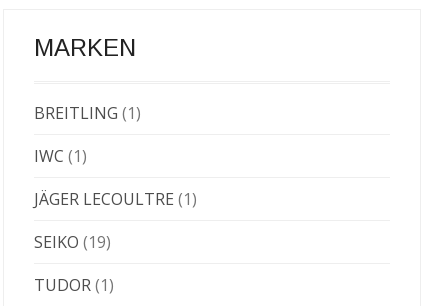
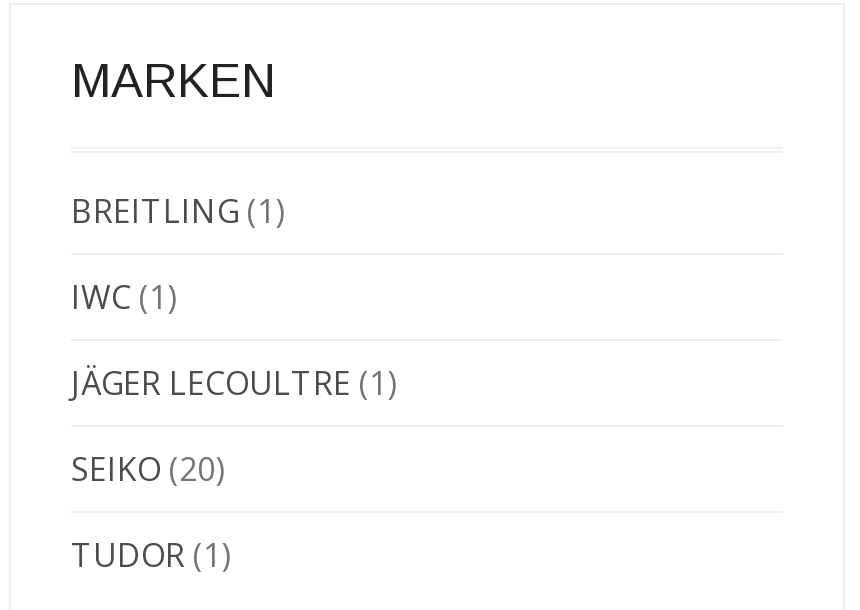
- SEIKO (19)
+ SEIKO (20)
